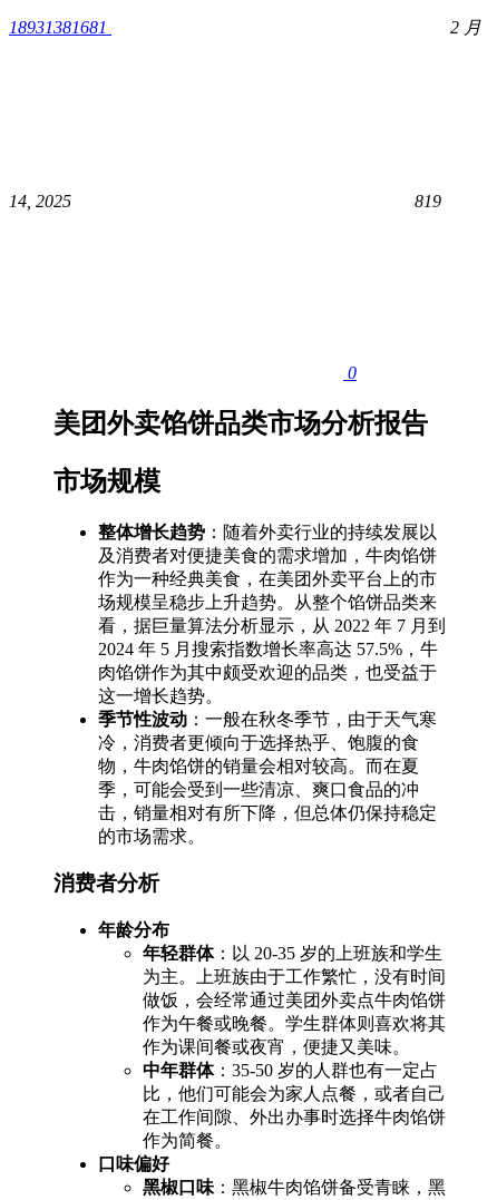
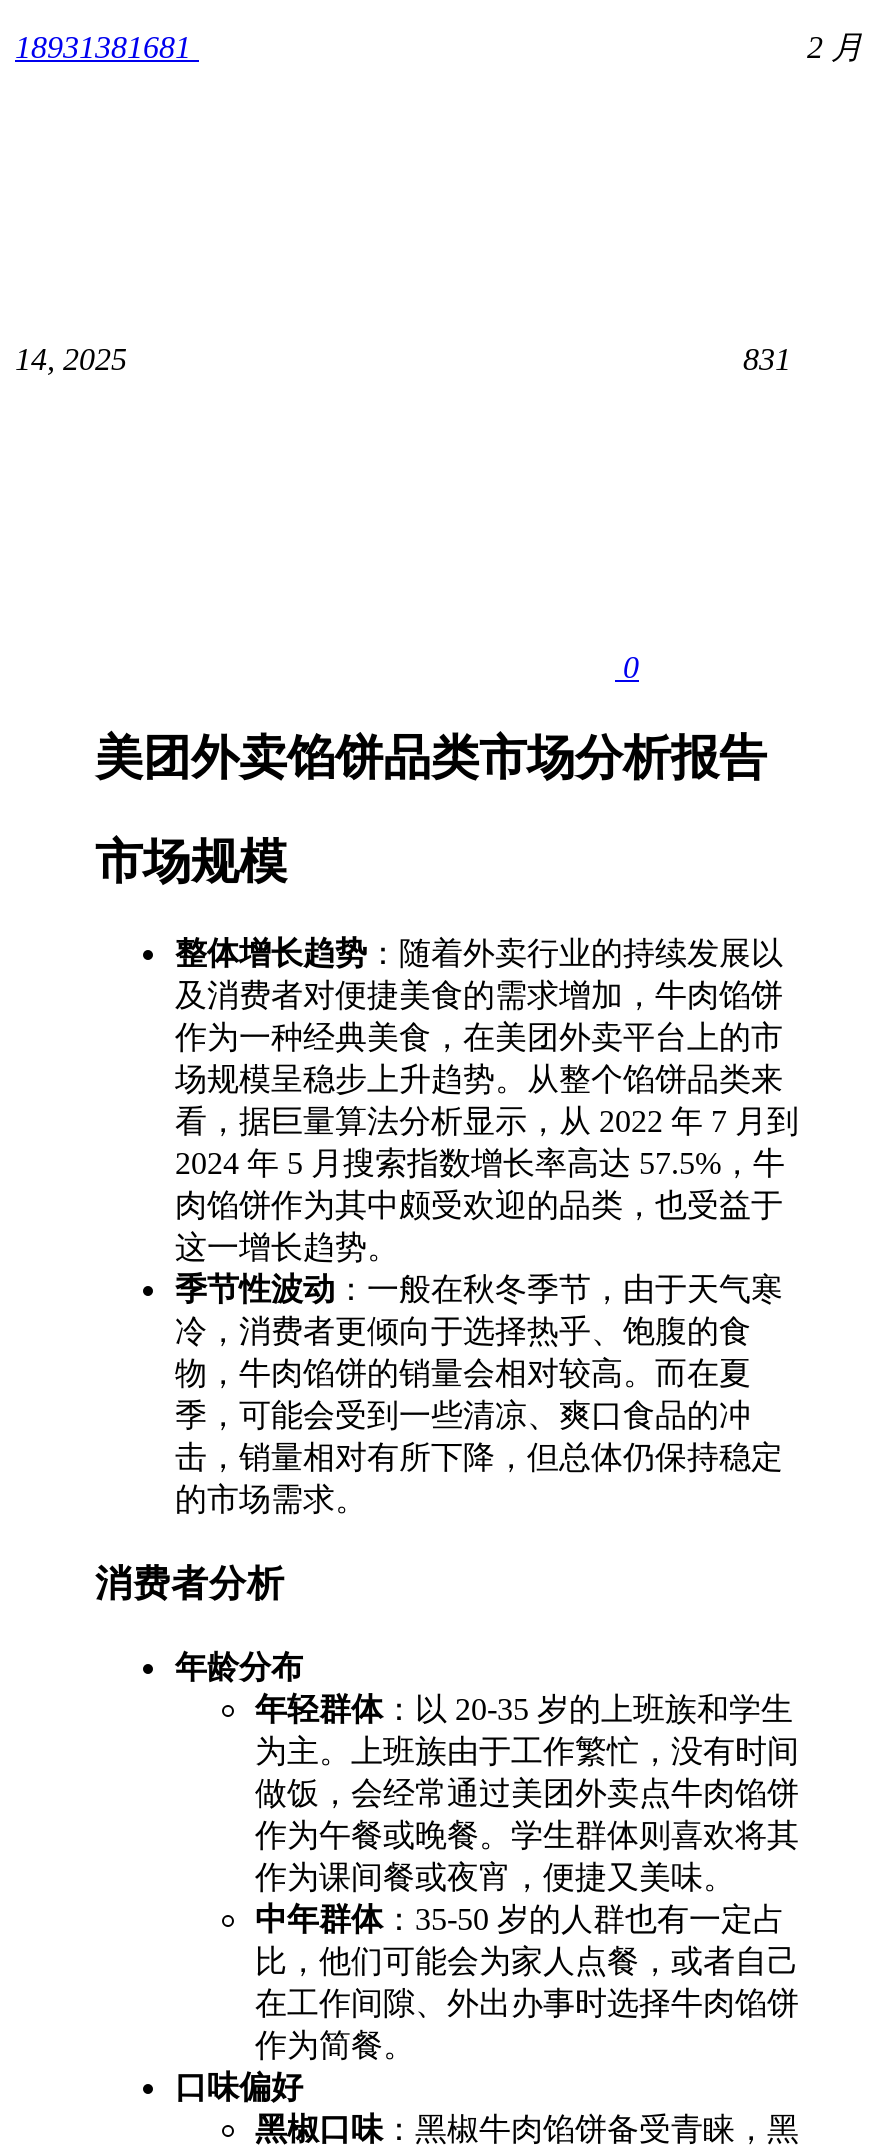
- 819
+ 831
